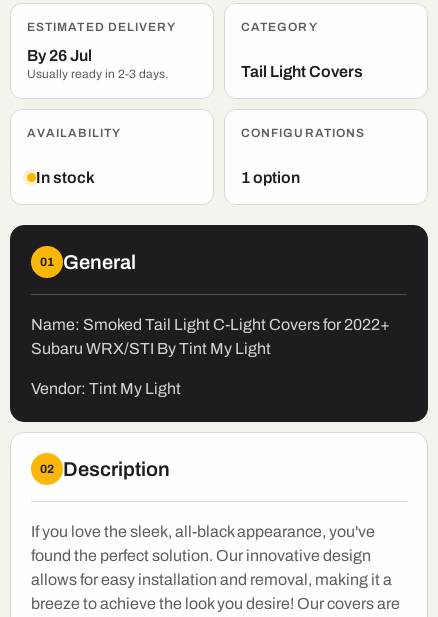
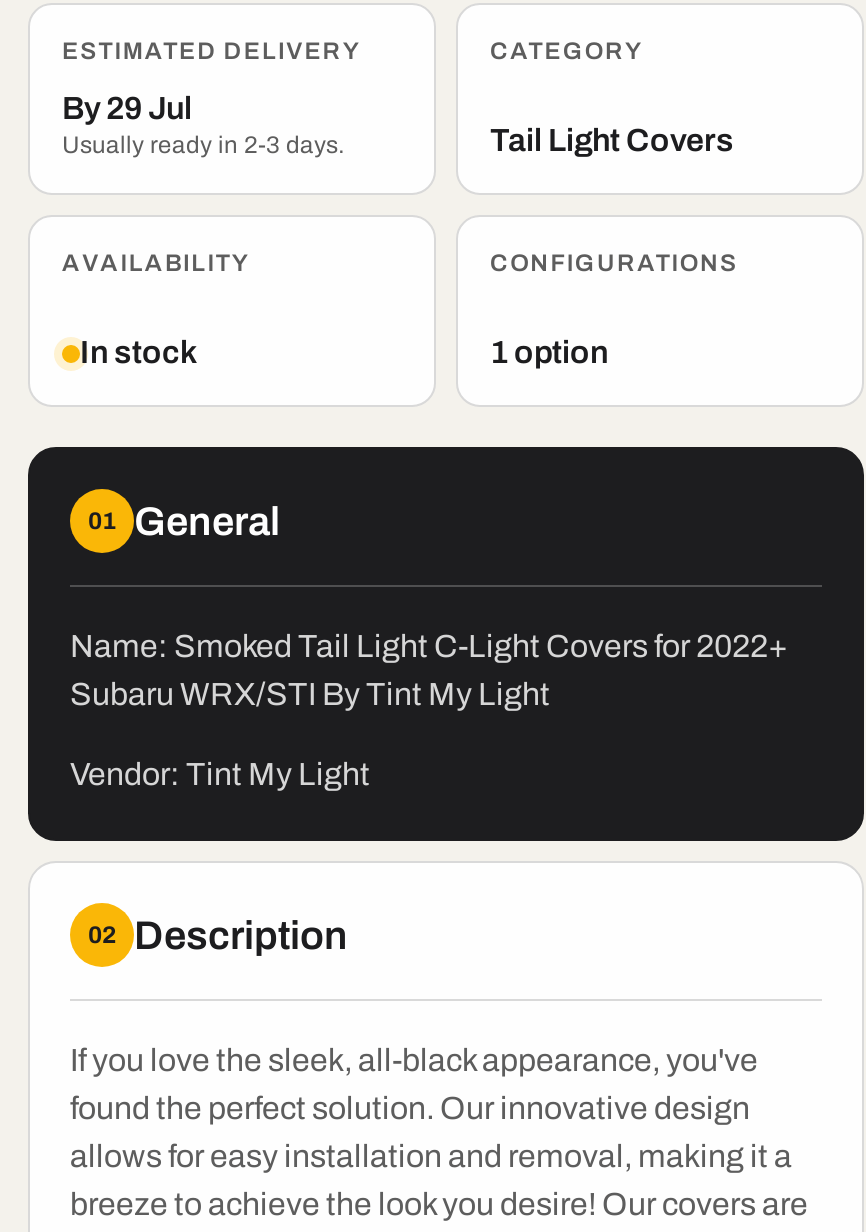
- By 26 Jul
+ By 29 Jul
